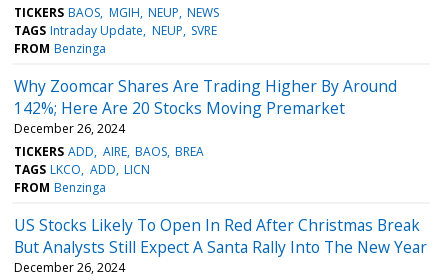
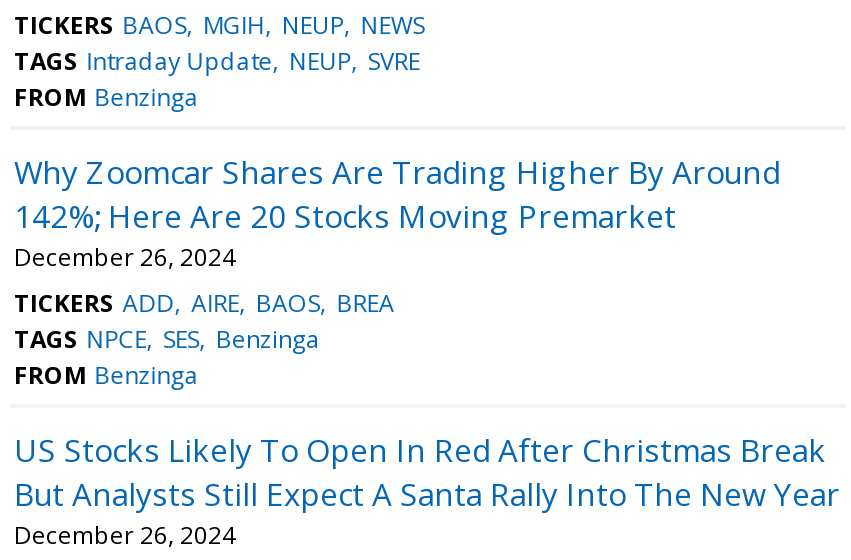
- TAGS LKCO ADD LICN
+ TAGS NPCE SES Benzinga
